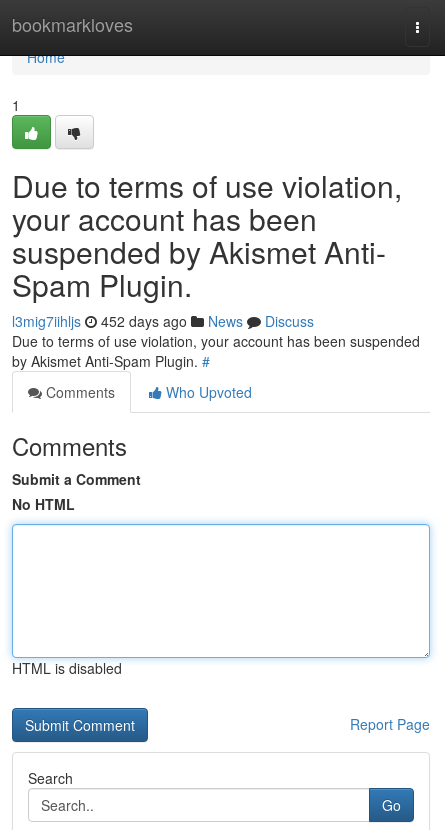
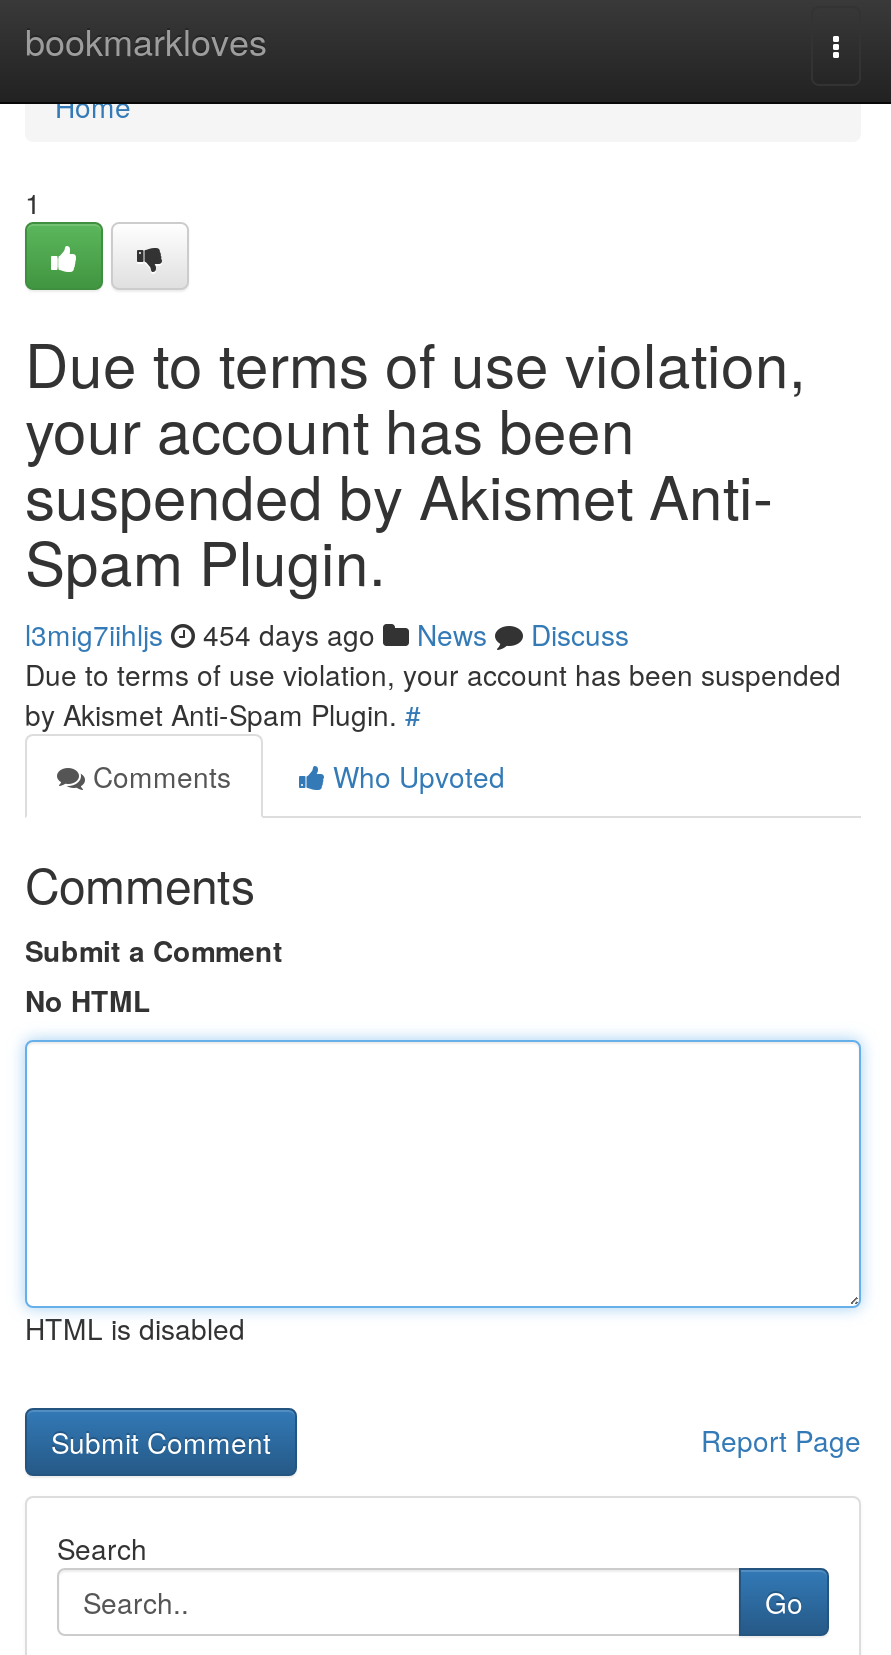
- l3mig7iihljs 452 days ago News Discuss
+ l3mig7iihljs 454 days ago News Discuss
